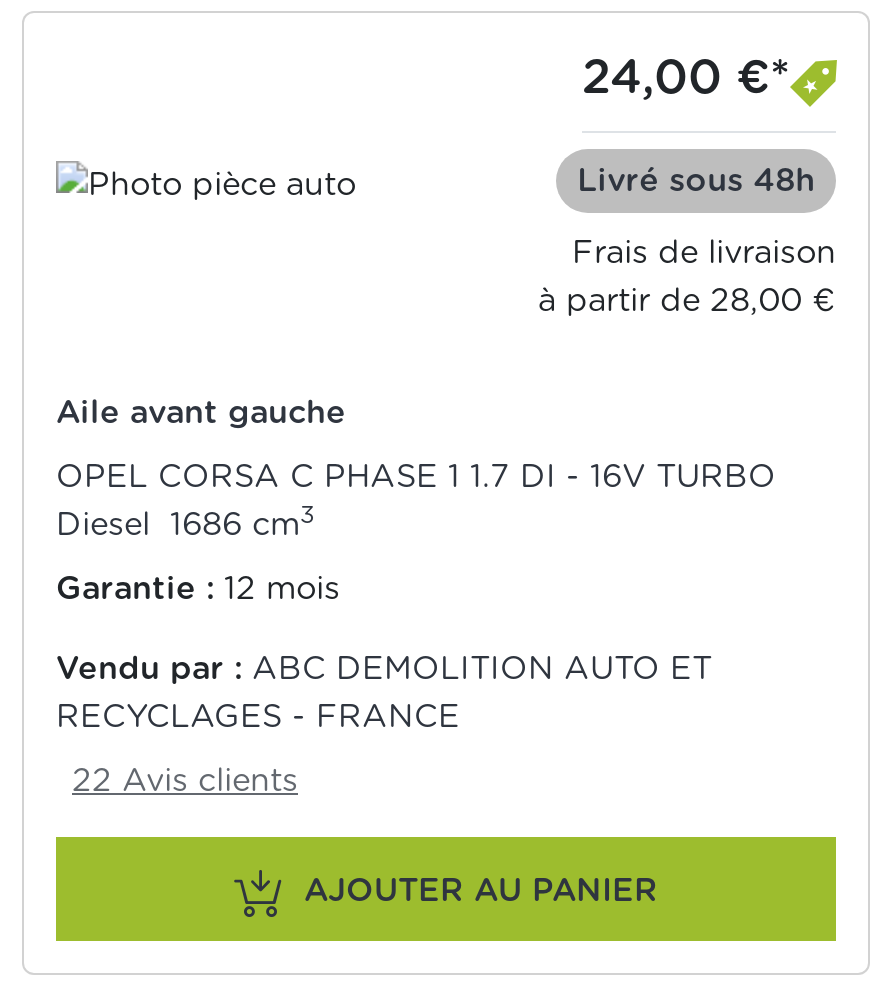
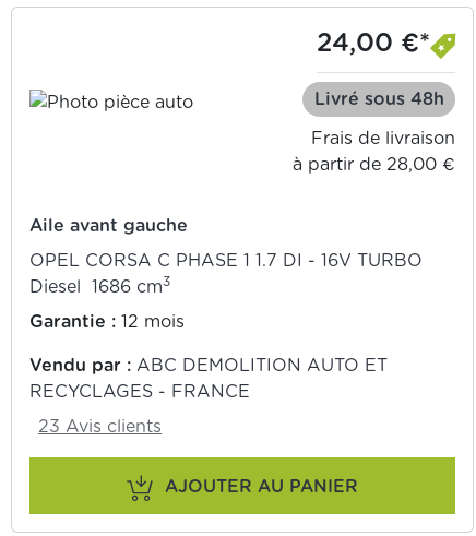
- 22 Avis clients
+ 23 Avis clients
